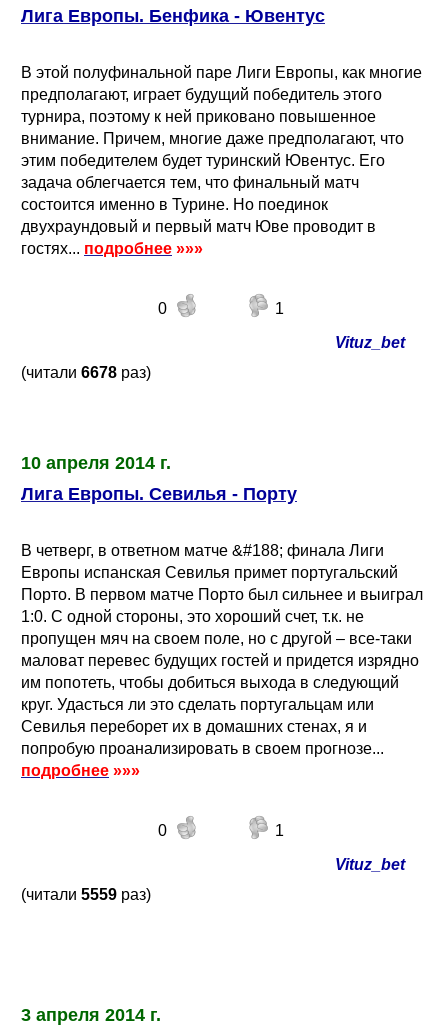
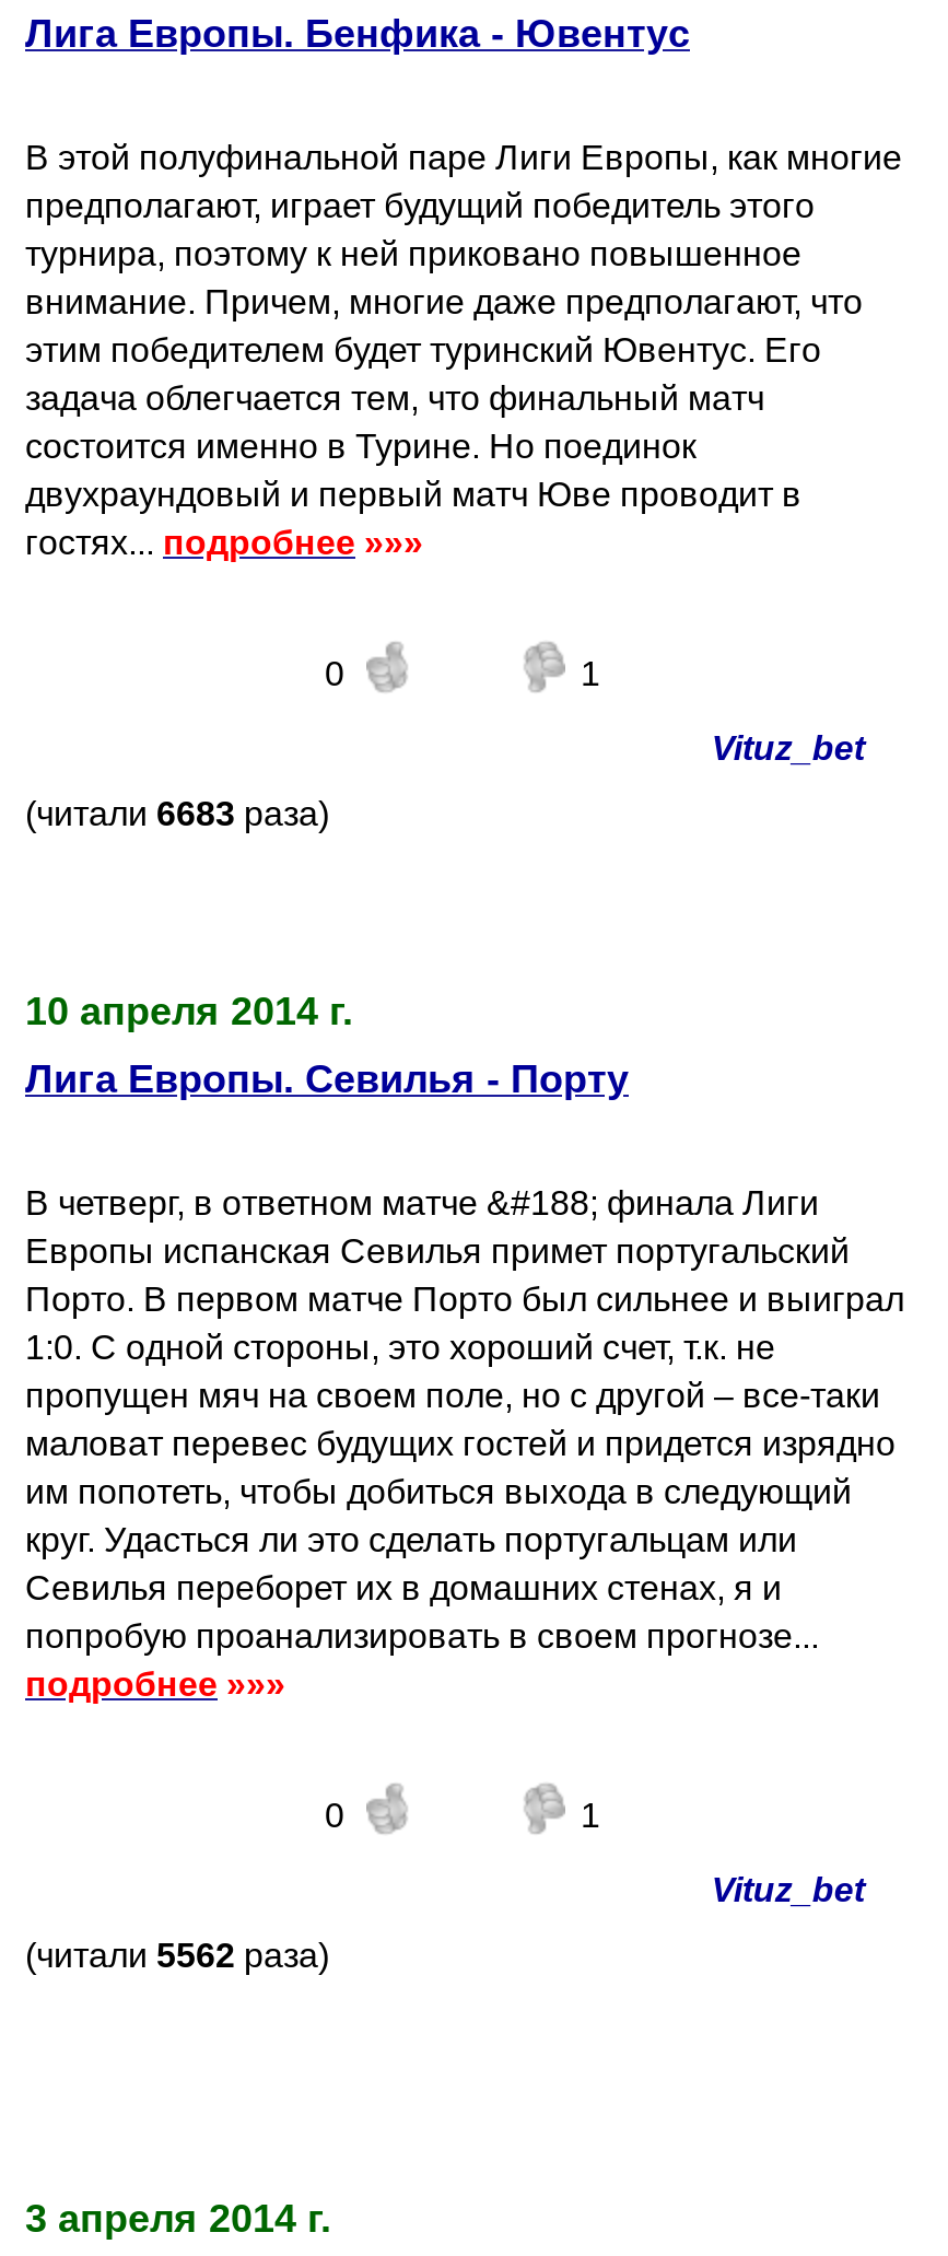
- (читали 6678 раз)
+ (читали 6683 раза)

- (читали 5559 раз)
+ (читали 5562 раза)
